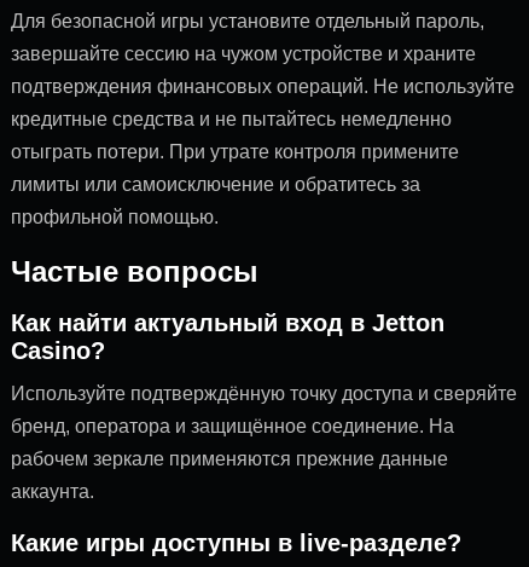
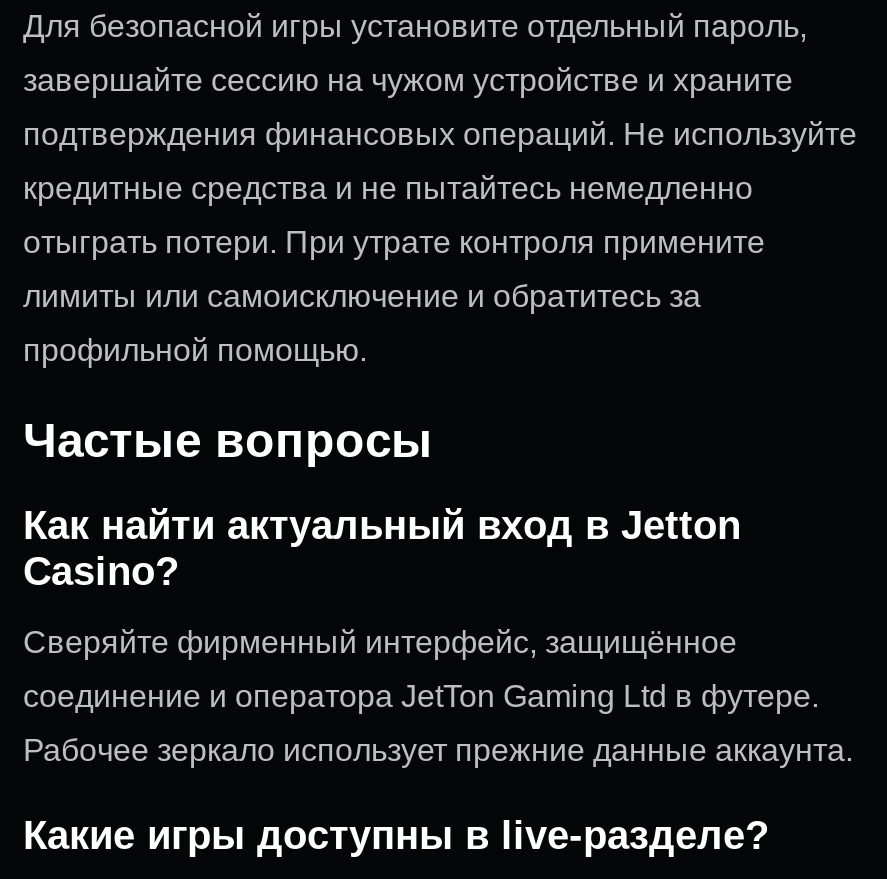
- Используйте подтверждённую точку доступа и сверяйте
- бренд, оператора и защищённое соединение. На
- рабочем зеркале применяются прежние данные
- аккаунта.
+ Сверяйте фирменный интерфейс, защищённое
+ соединение и оператора JetTon Gaming Ltd в футере.
+ Рабочее зеркало использует прежние данные аккаунта.
